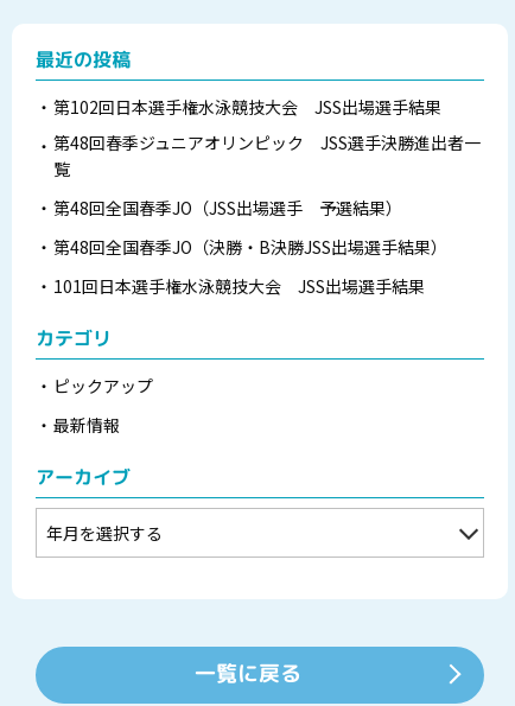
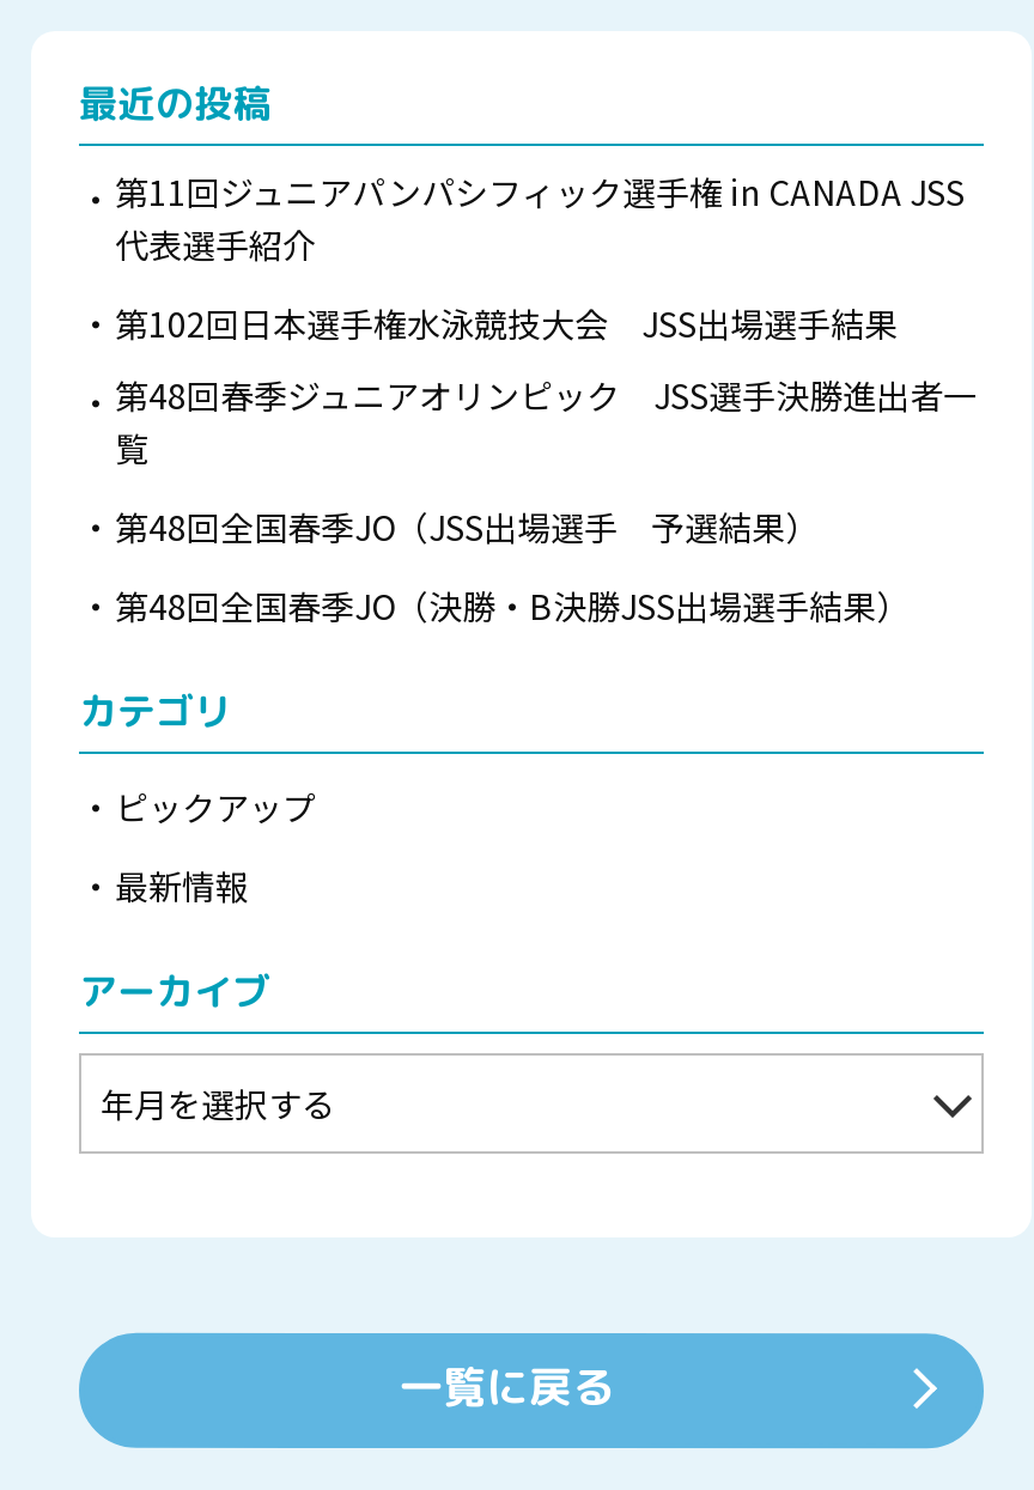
+ 第11回ジュニアパンパシフィック選手権 in CANADA JSS
+ 代表選手紹介

moved down: 第102回日本選手権水泳競技大会 JSS出場選手結果 | 第48回春季ジュニアオリンピック JSS選手決勝進出者一 | 覧 | 第48回全国春季JO（JSS出場選手 予選結果） | 第48回全国春季JO（決勝・B決勝JSS出場選手結果）

- 101回日本選手権水泳競技大会 JSS出場選手結果
